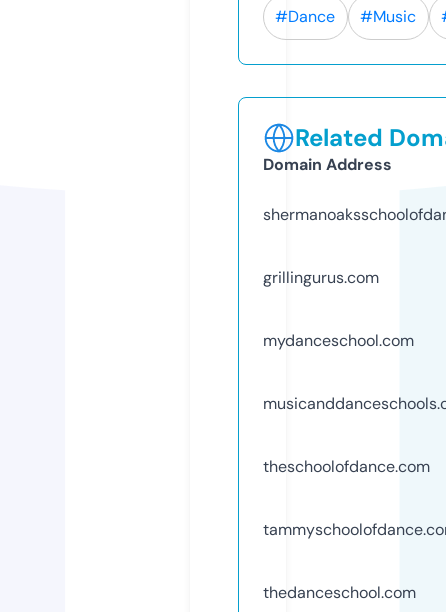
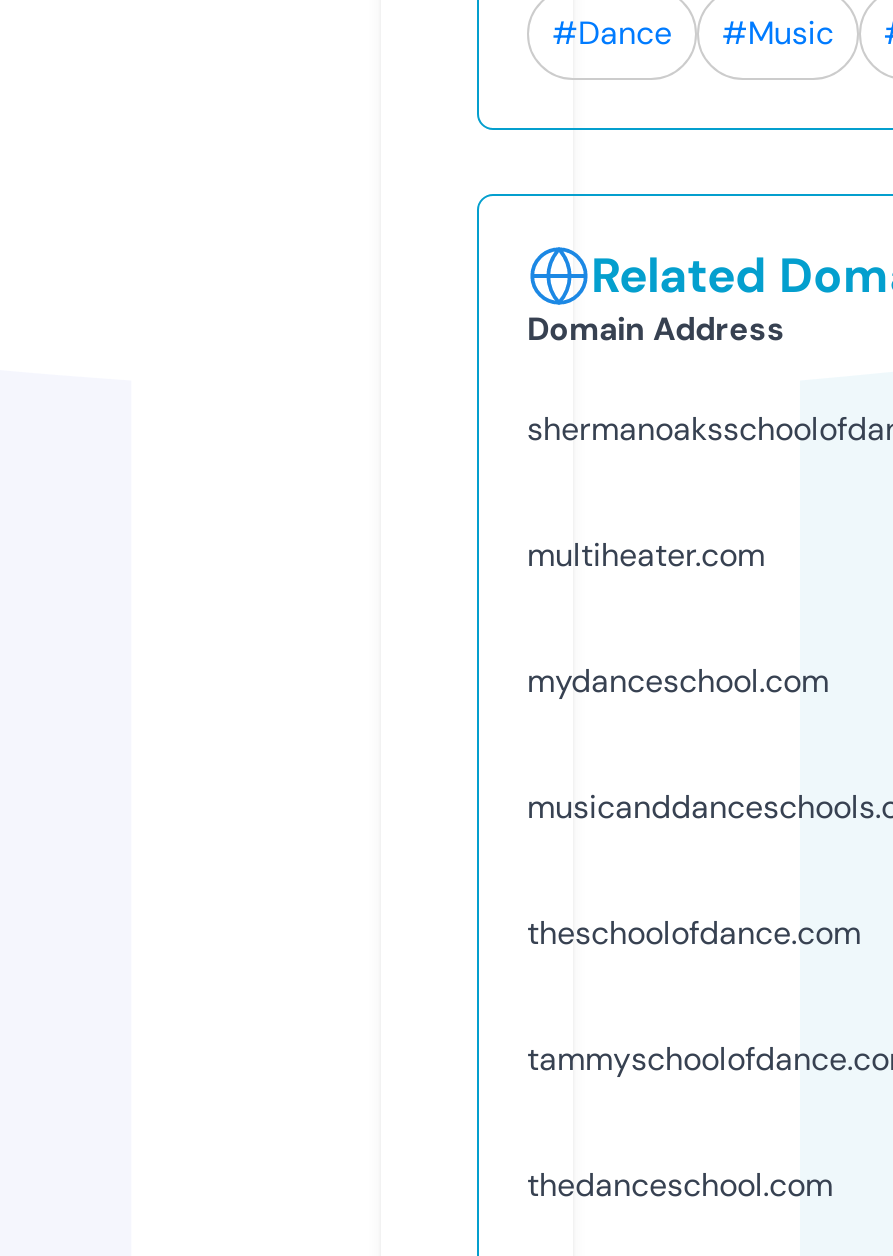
- grillingurus.com
+ multiheater.com
